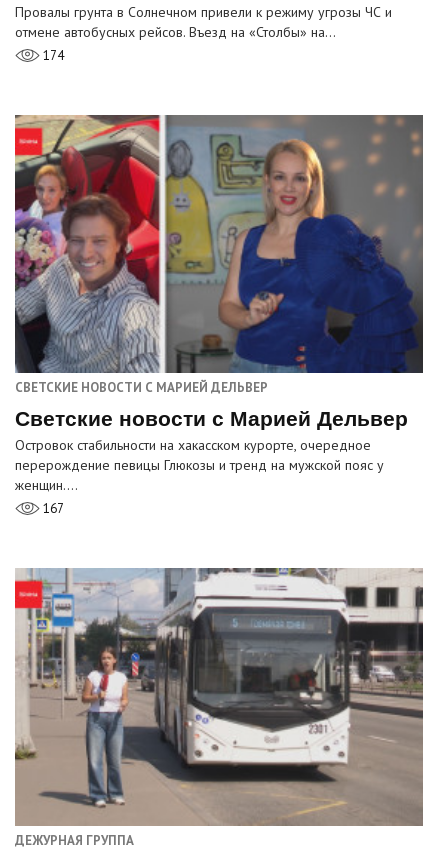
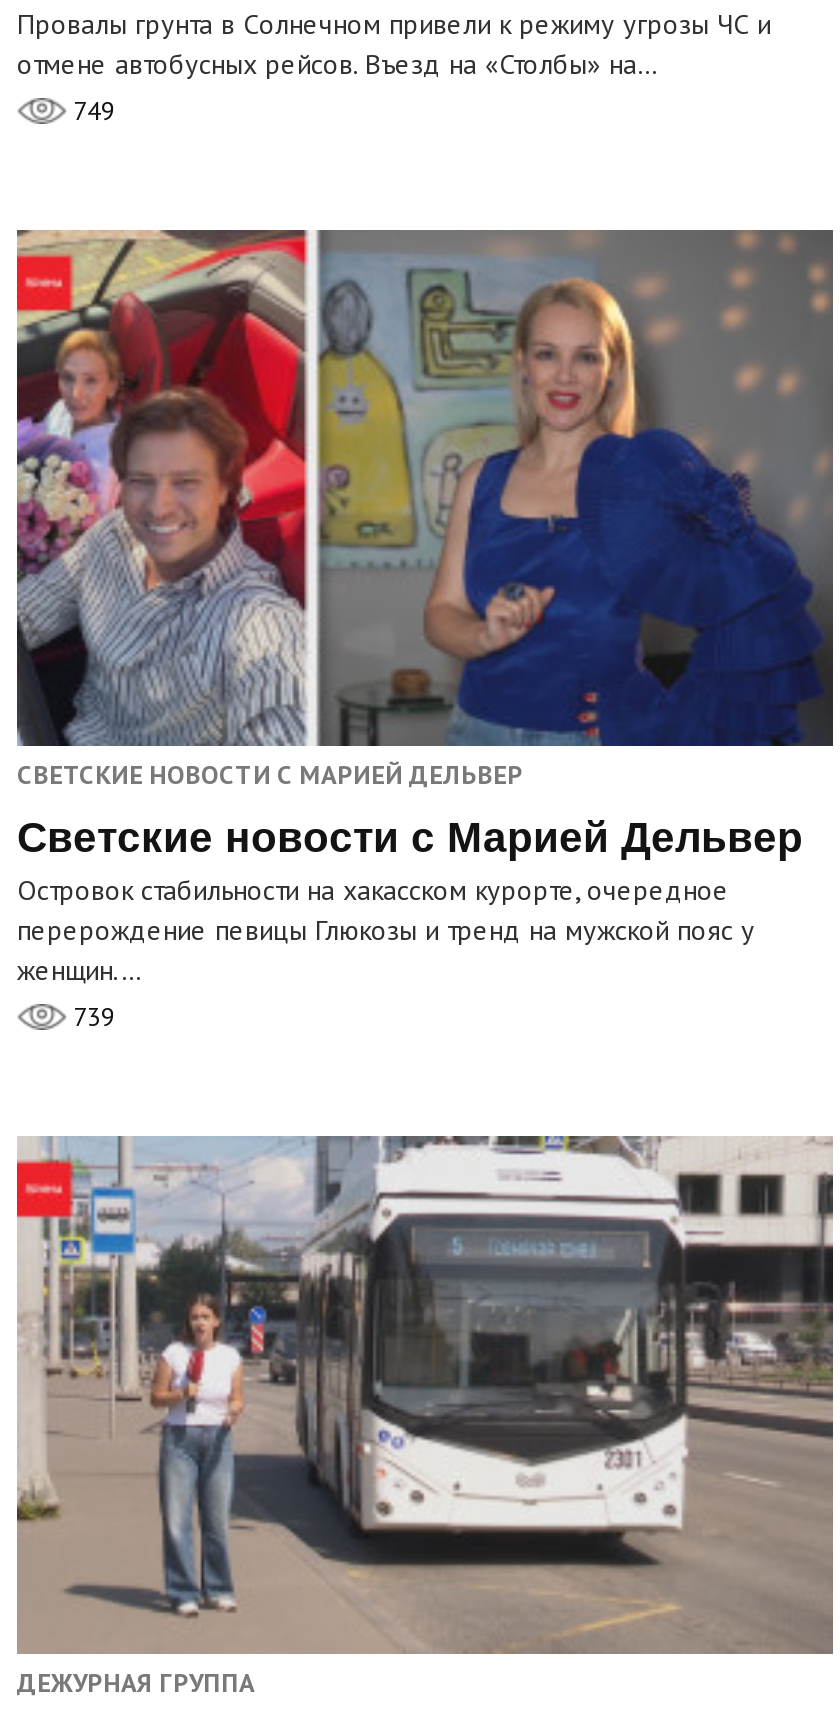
- 174
+ 749

- 167
+ 739
